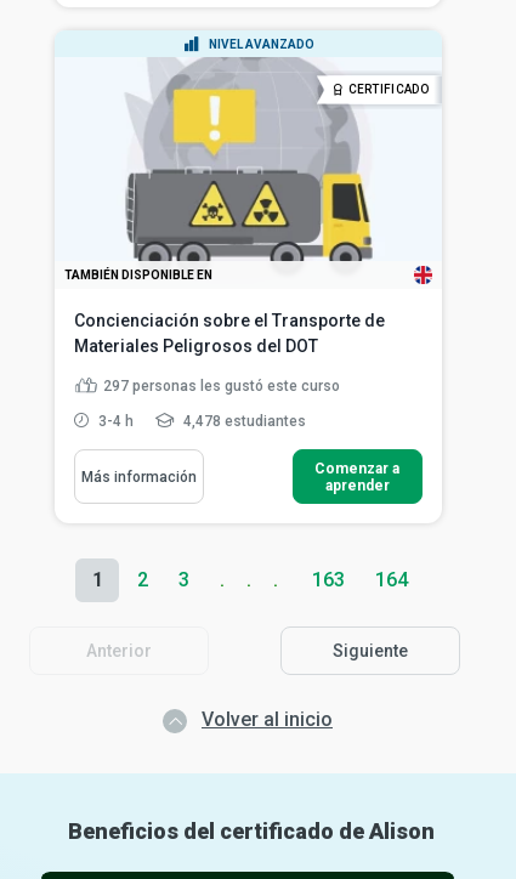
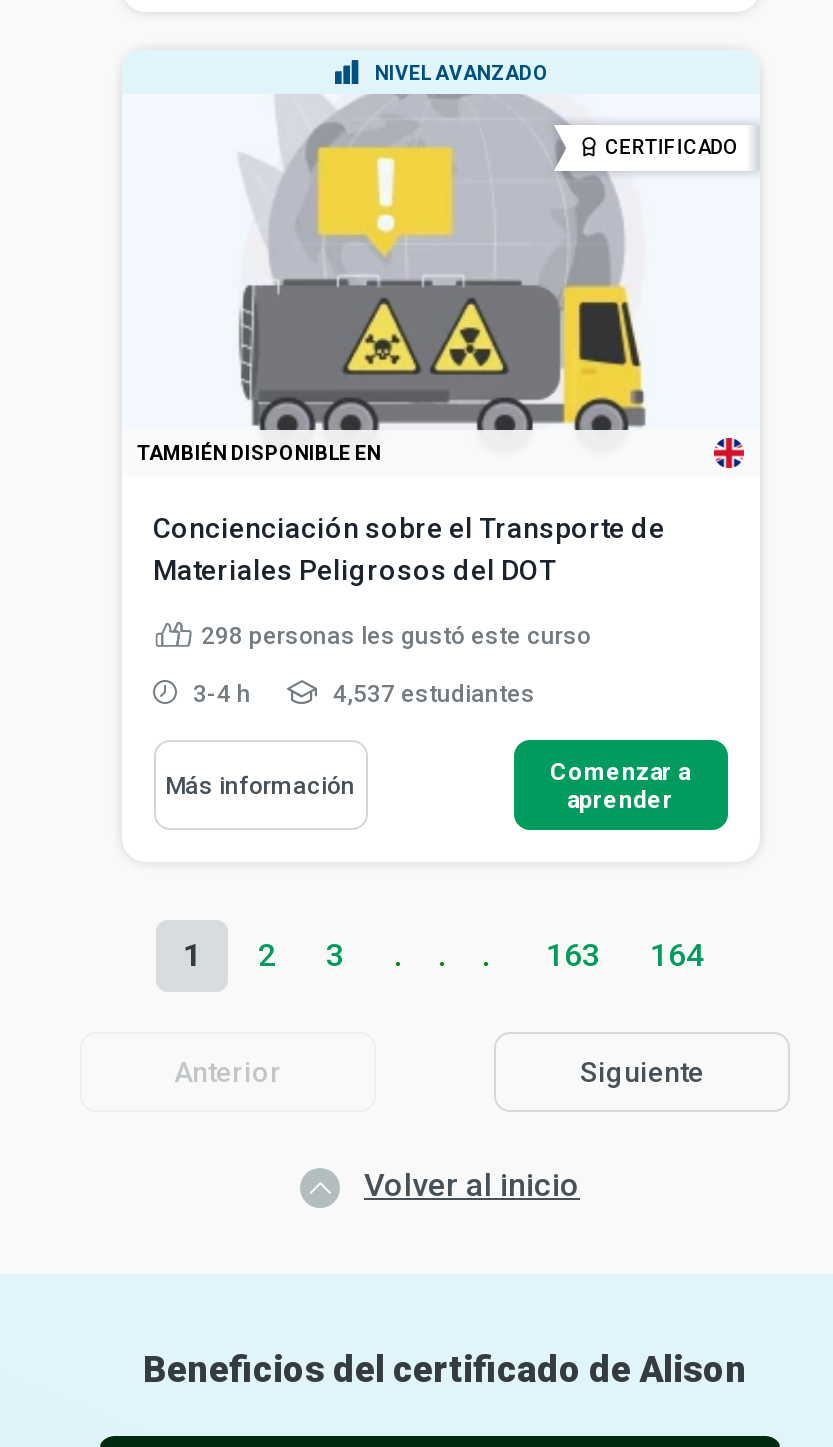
- 297 personas les gustó este curso
+ 298 personas les gustó este curso

- 4,478 estudiantes
+ 4,537 estudiantes
